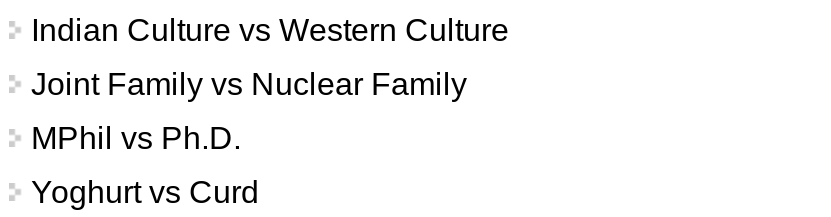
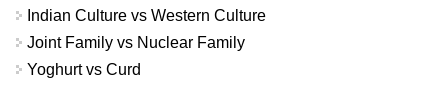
- MPhil vs Ph.D.
